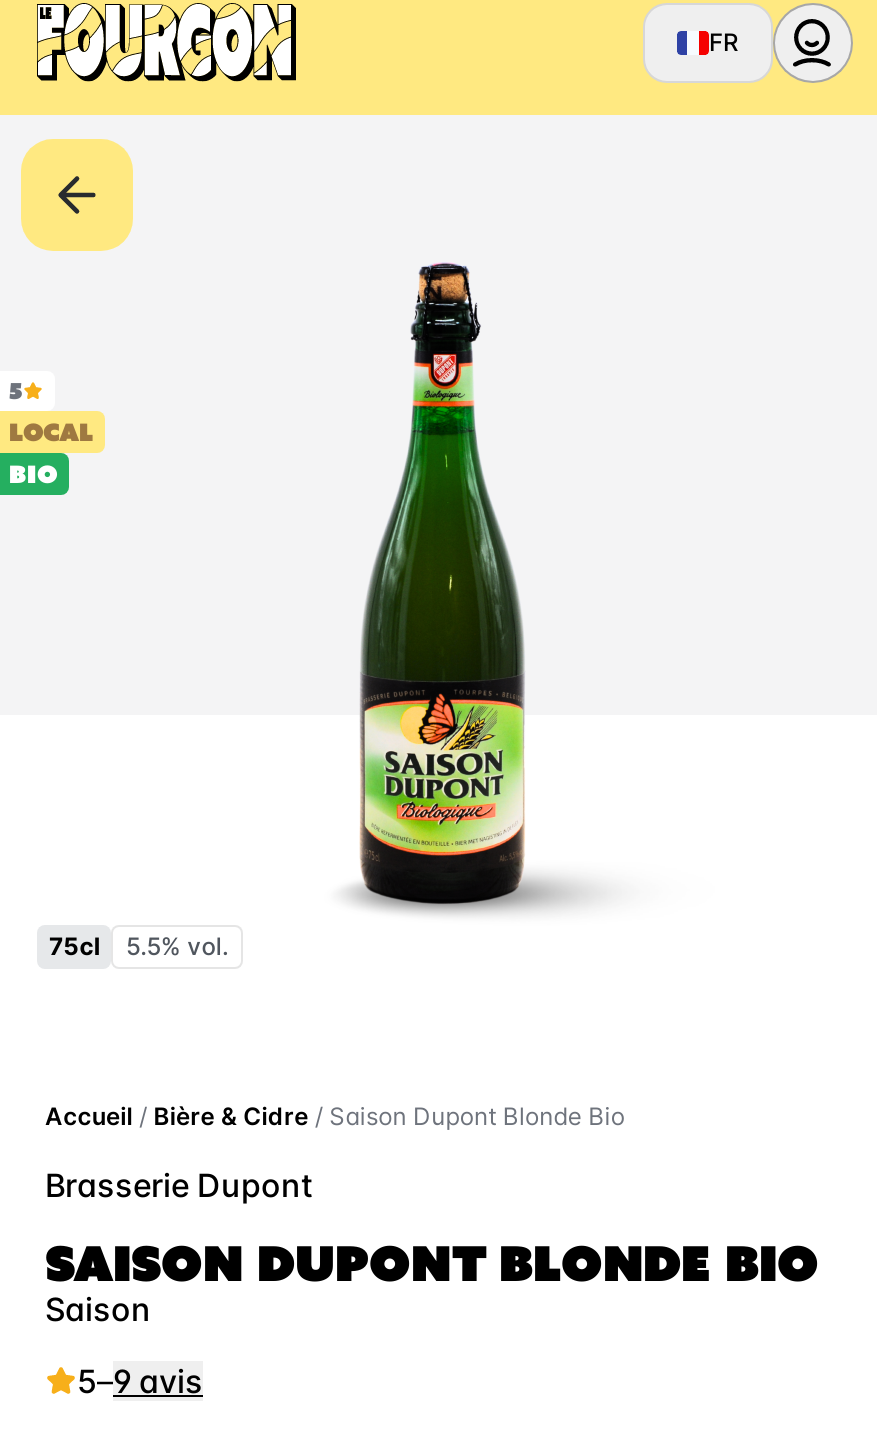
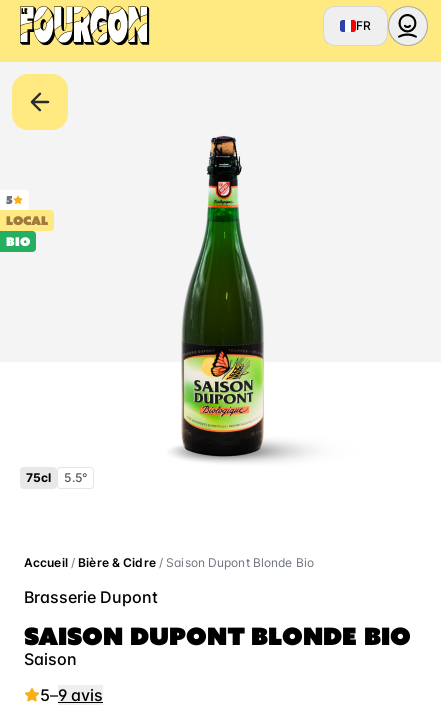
- 75cl 5.5% vol.
+ 75cl 5.5°
